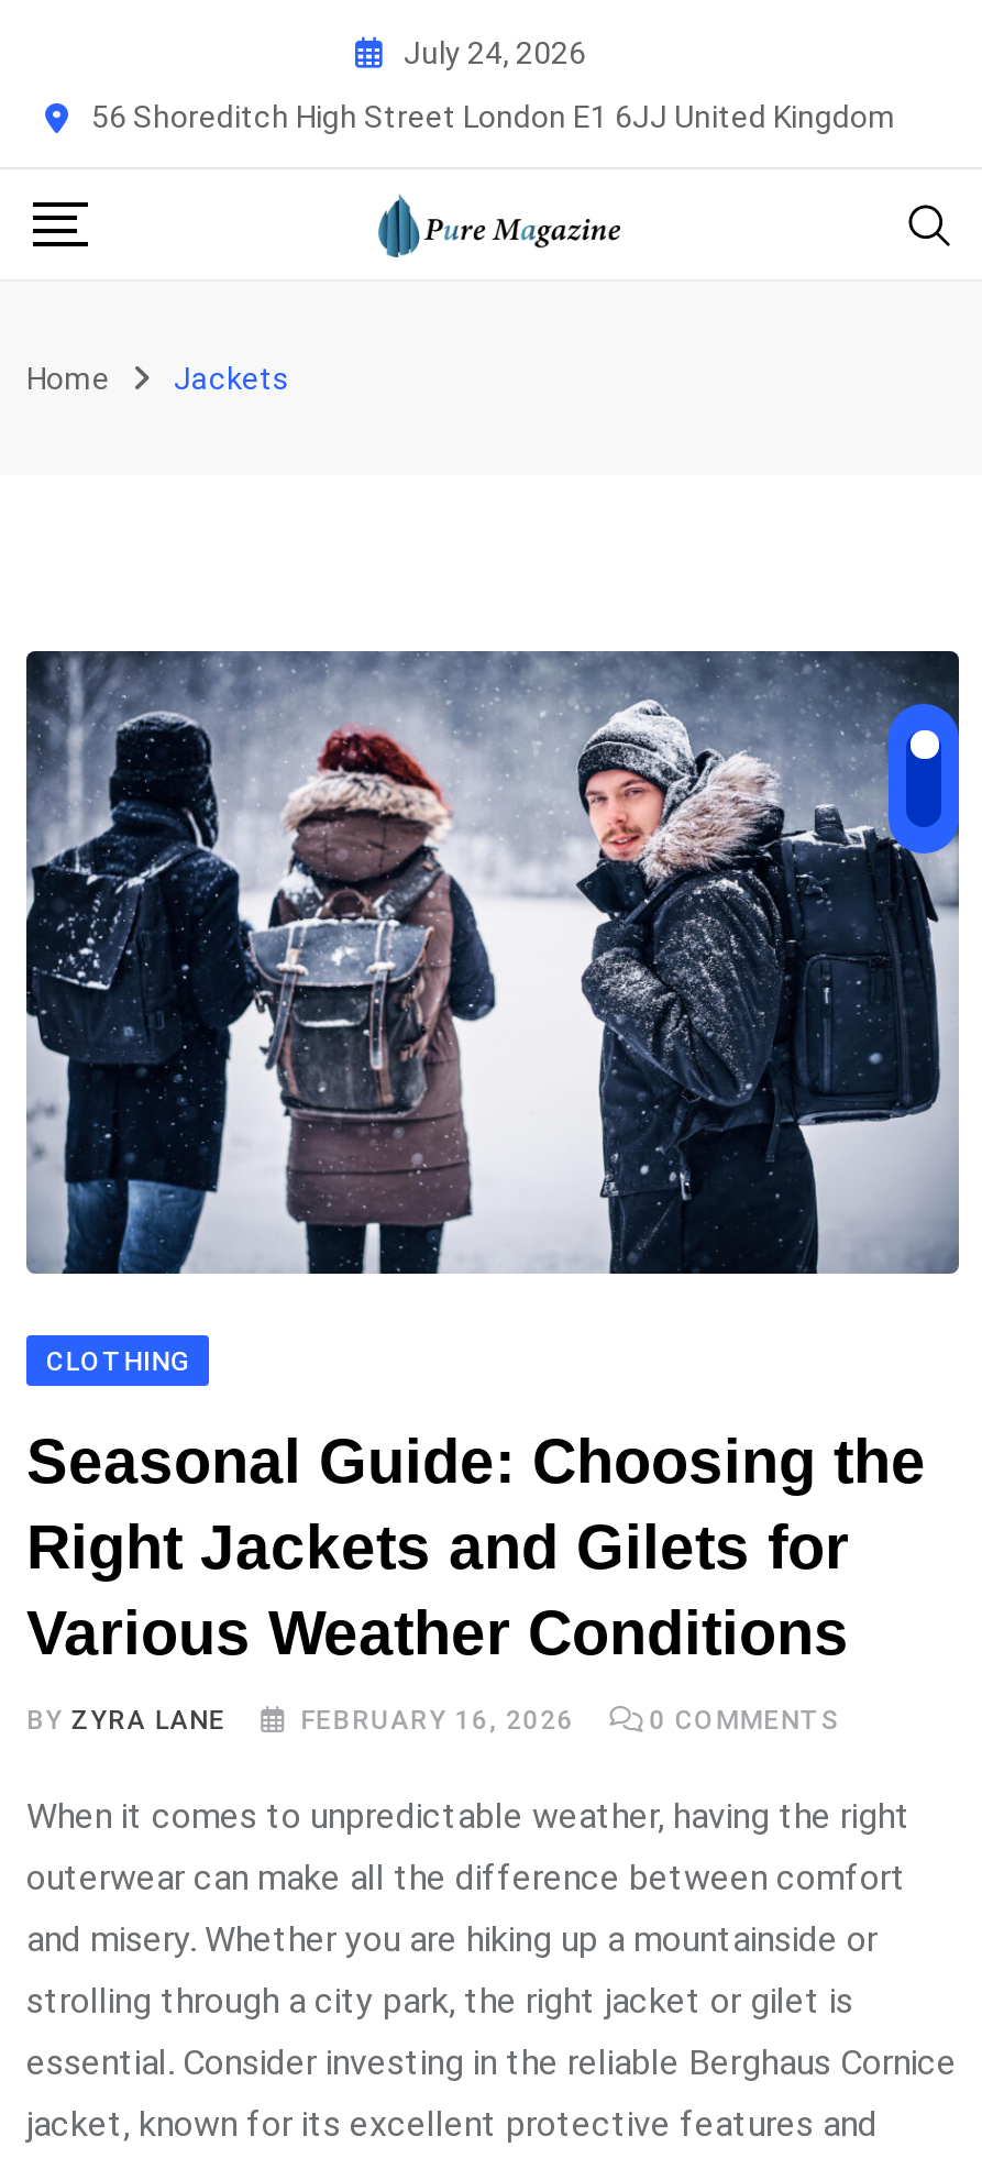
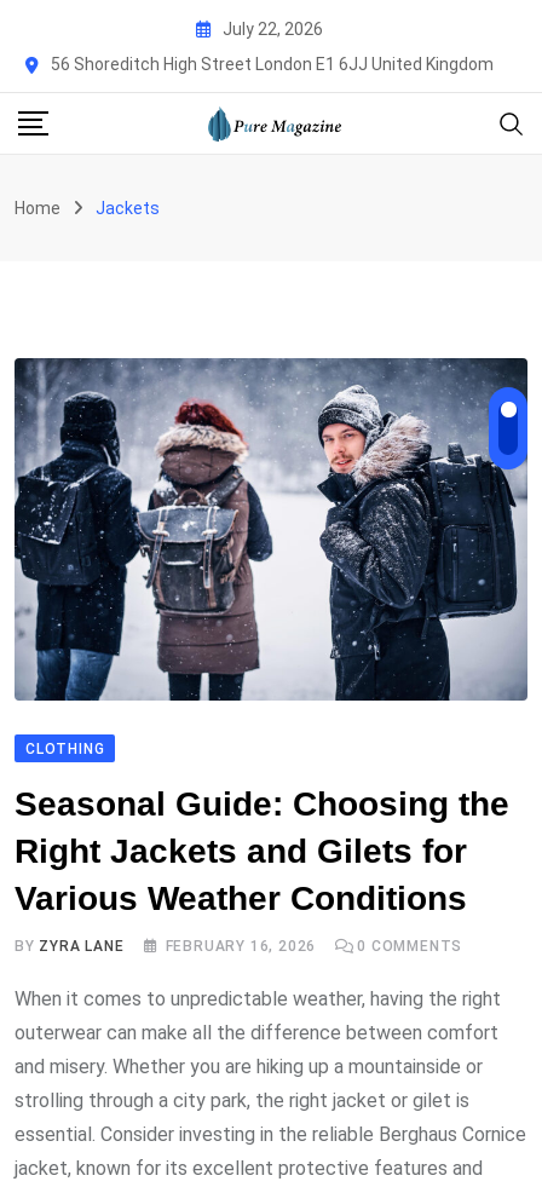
- July 24, 2026
+ July 22, 2026
